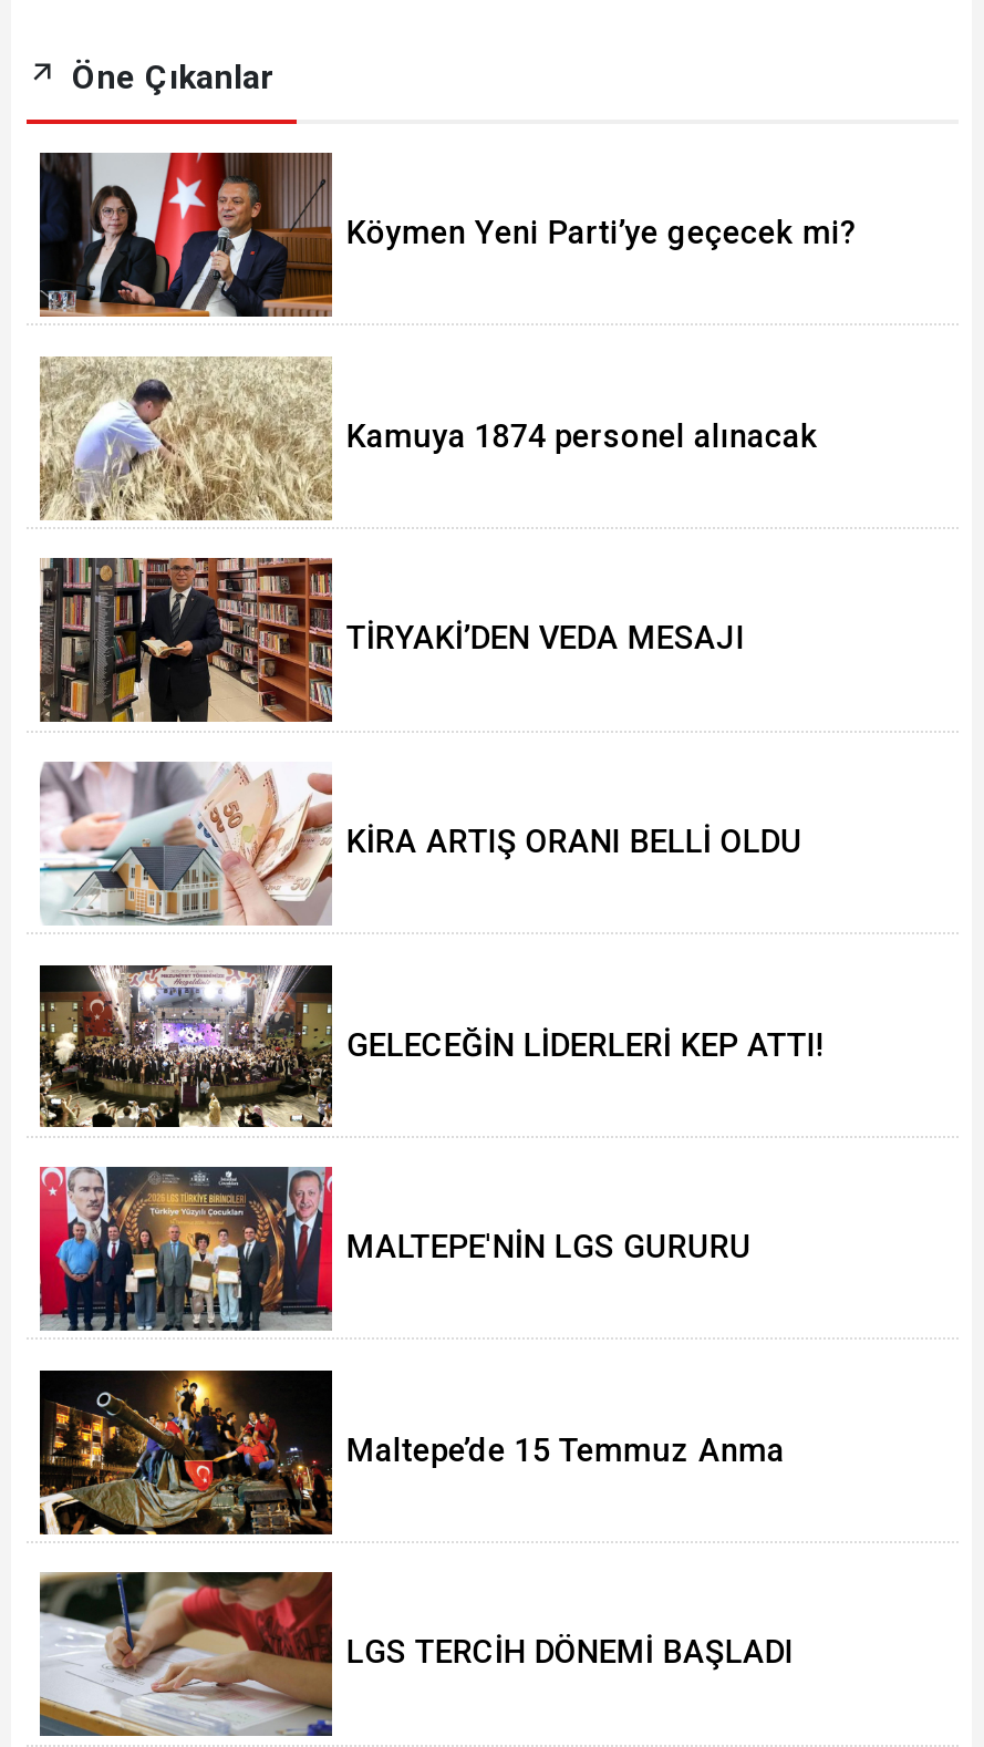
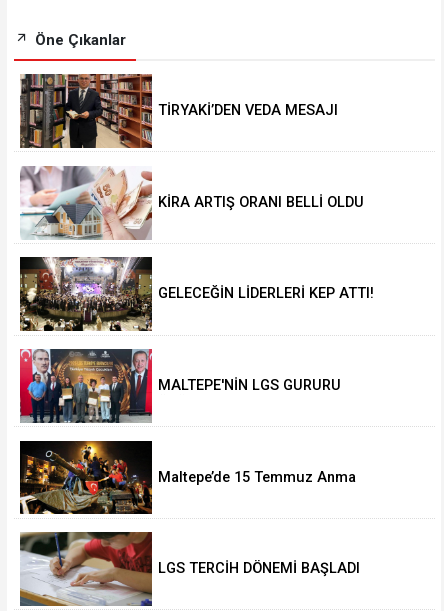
- [image]
- Köymen Yeni Parti’ye geçecek mi?

- [image]
- Kamuya 1874 personel alınacak
